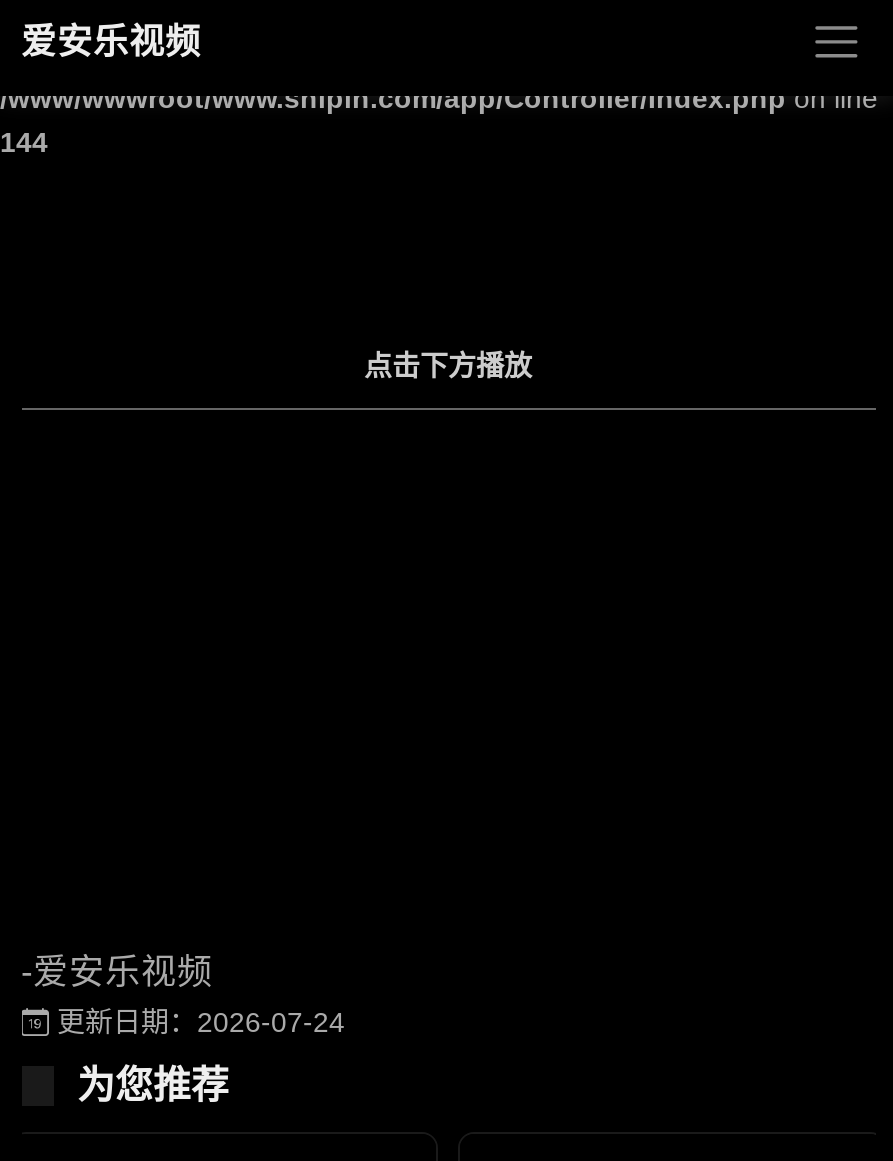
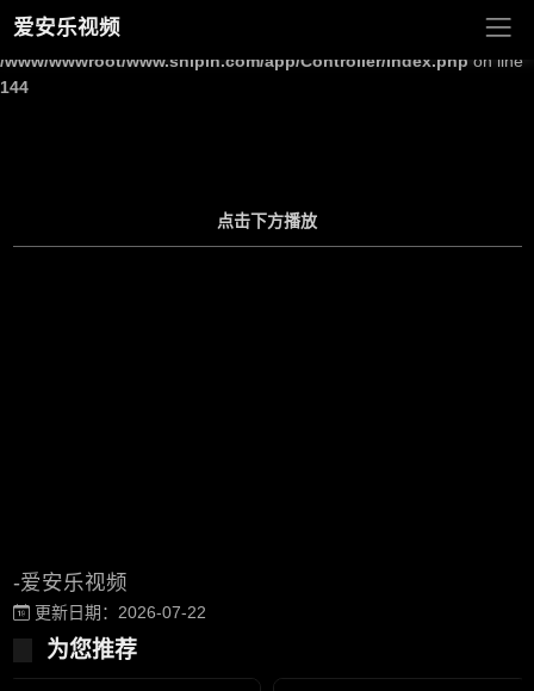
- 更新日期：2026-07-24
+ 更新日期：2026-07-22
